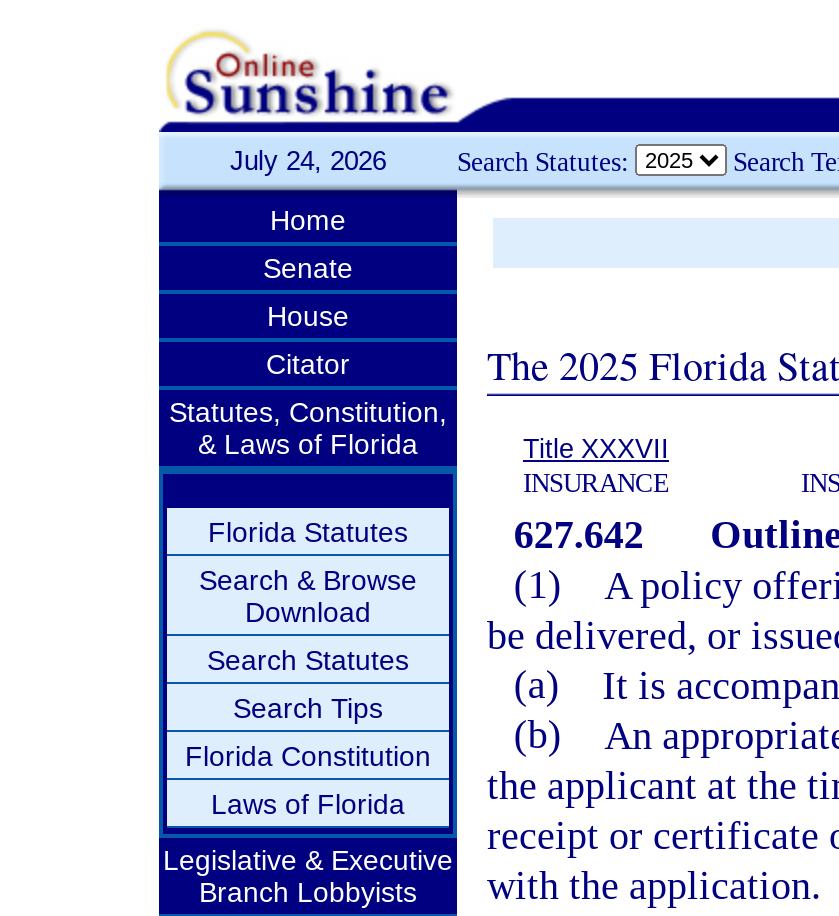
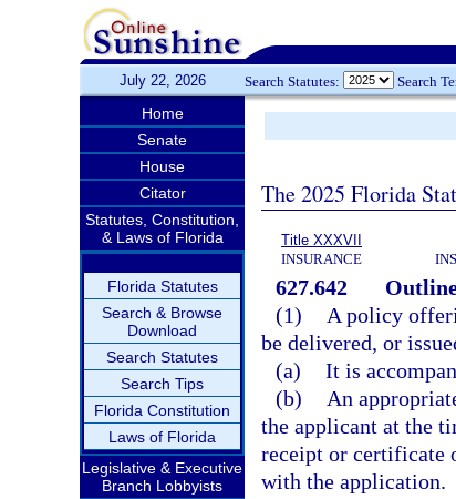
- July 24, 2026
+ July 22, 2026
